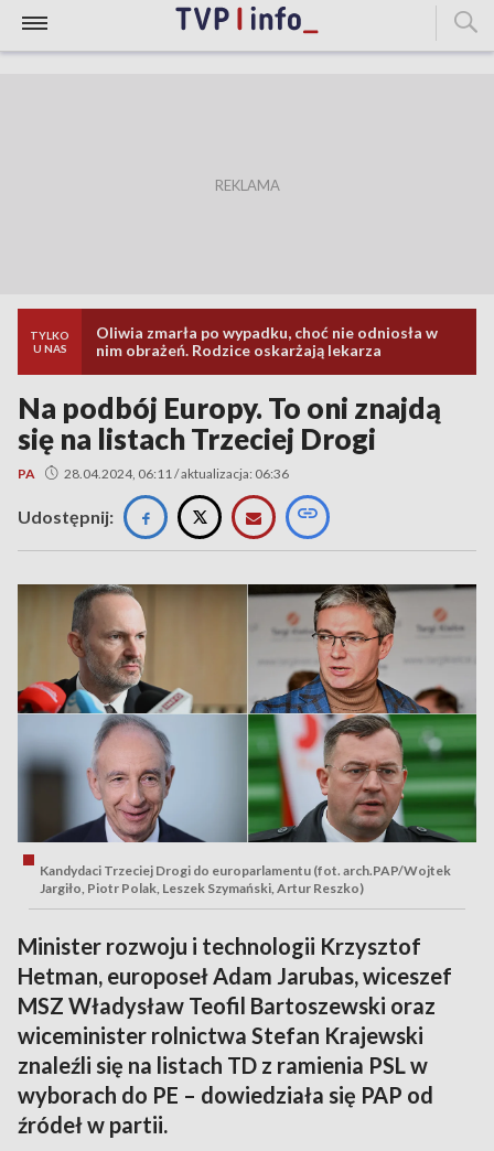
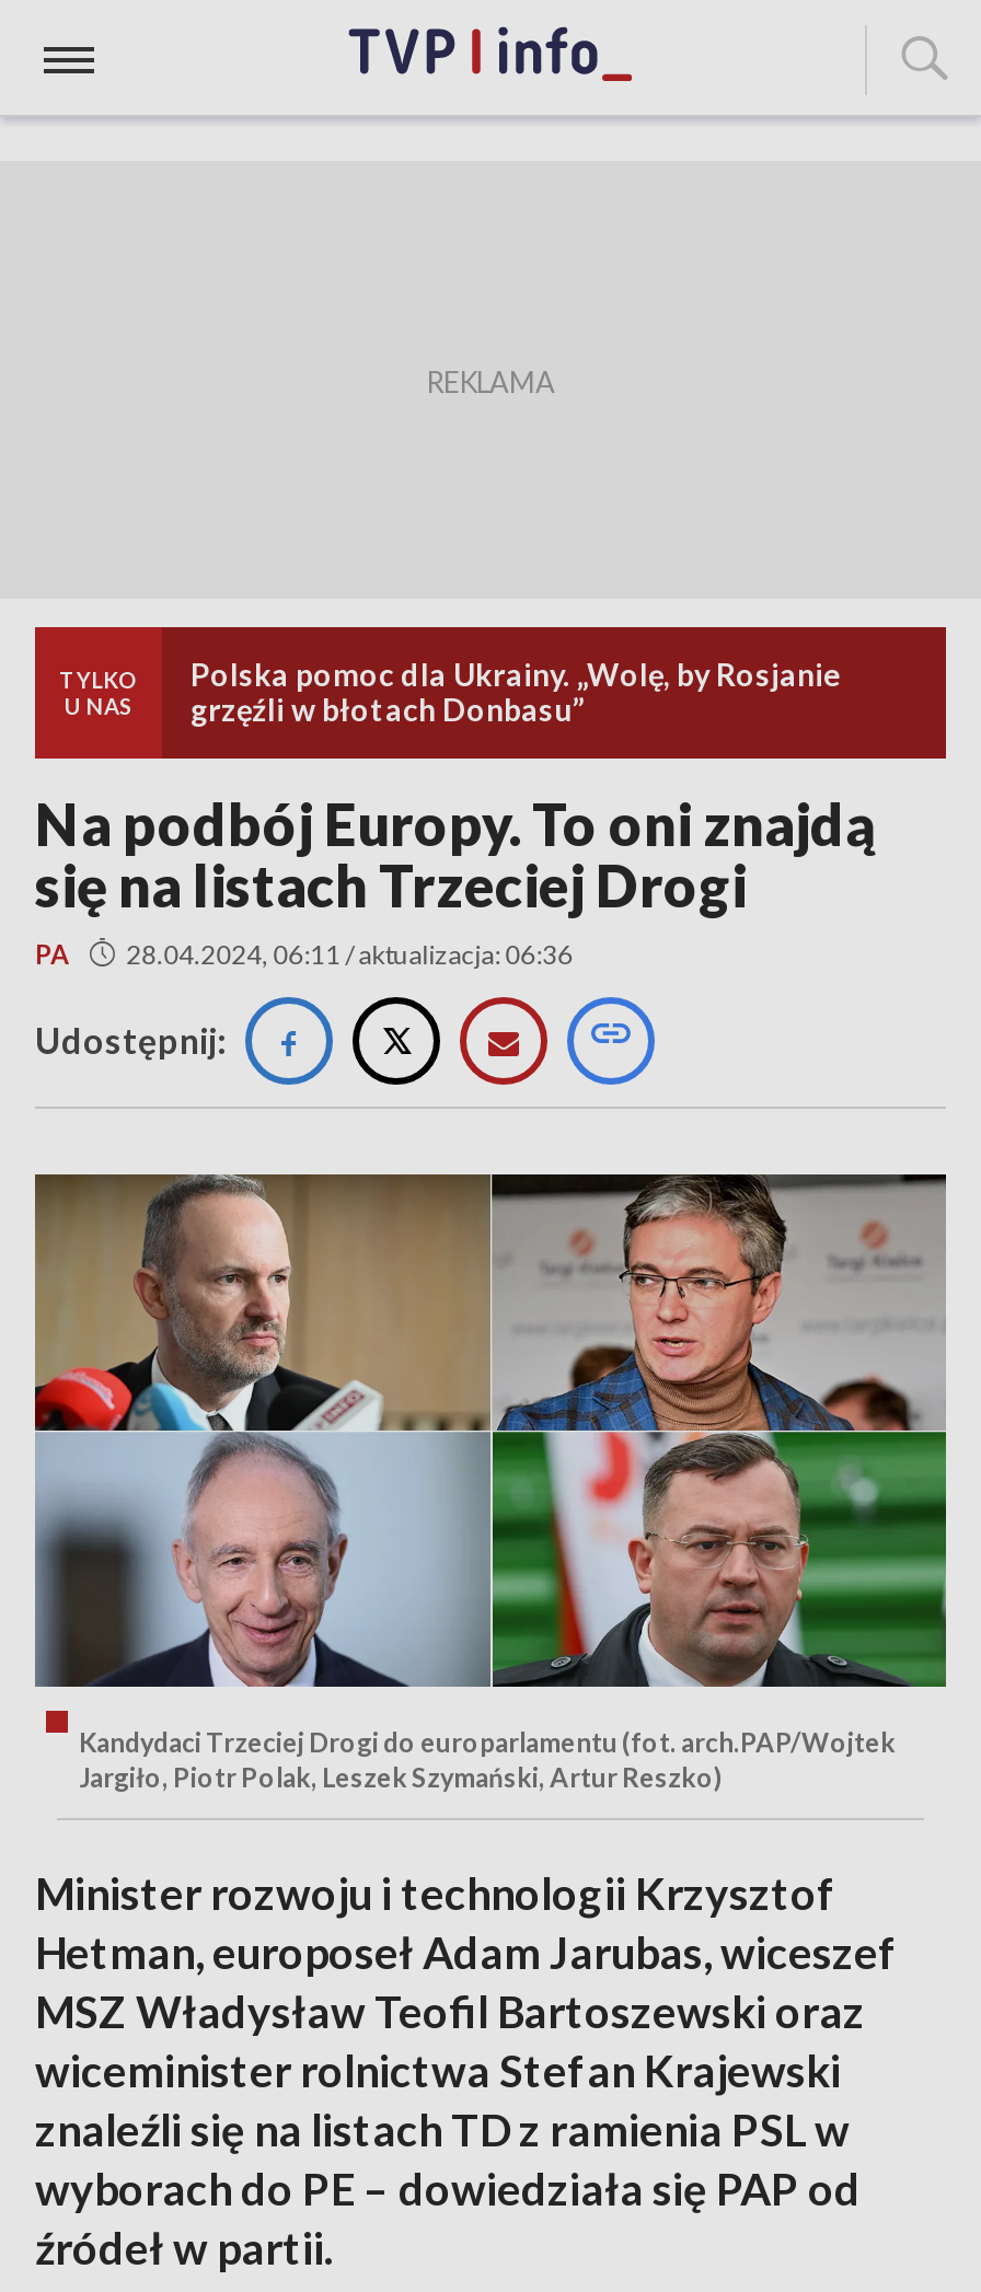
- Oliwia zmarła po wypadku, choć nie odniosła w
- nim obrażeń. Rodzice oskarżają lekarza
+ Polska pomoc dla Ukrainy. „Wolę, by Rosjanie
+ grzęźli w błotach Donbasu”
